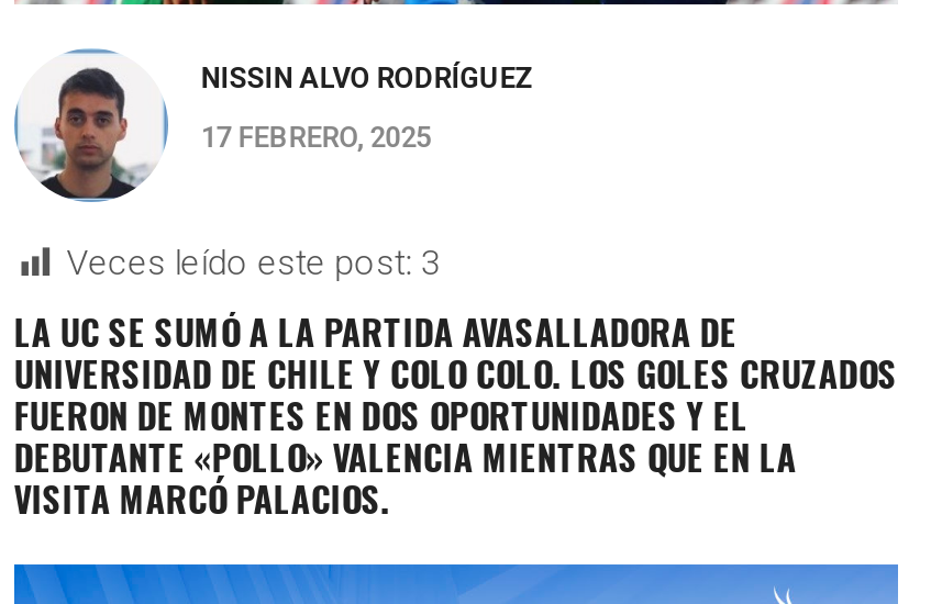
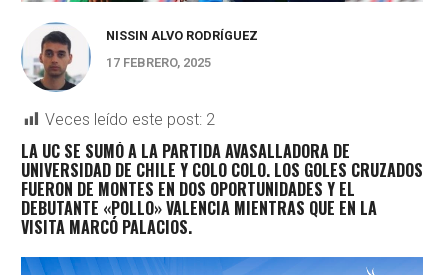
- Veces leído este post: 3
+ Veces leído este post: 2
